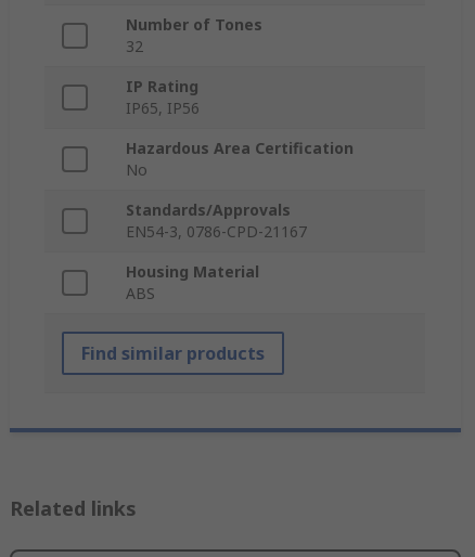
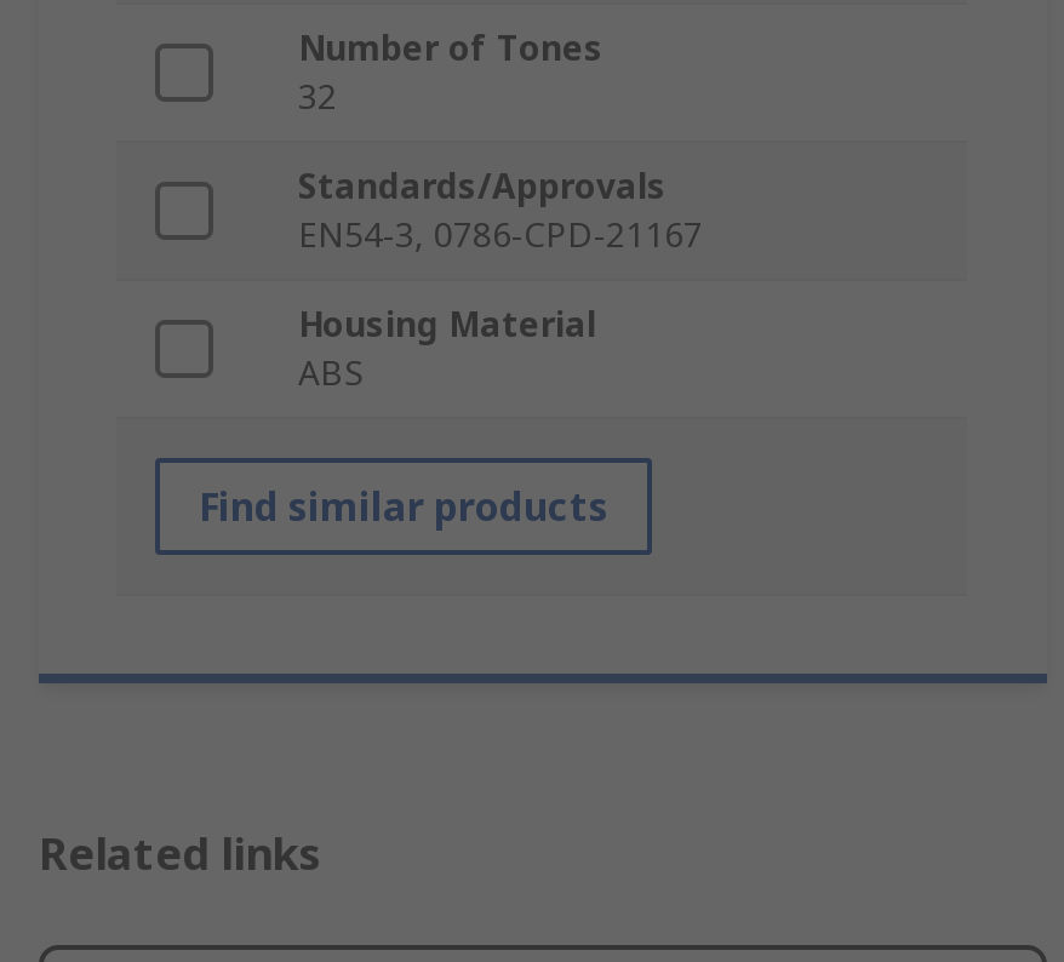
- IP Rating
- IP65, IP56
- Hazardous Area Certification
- No
